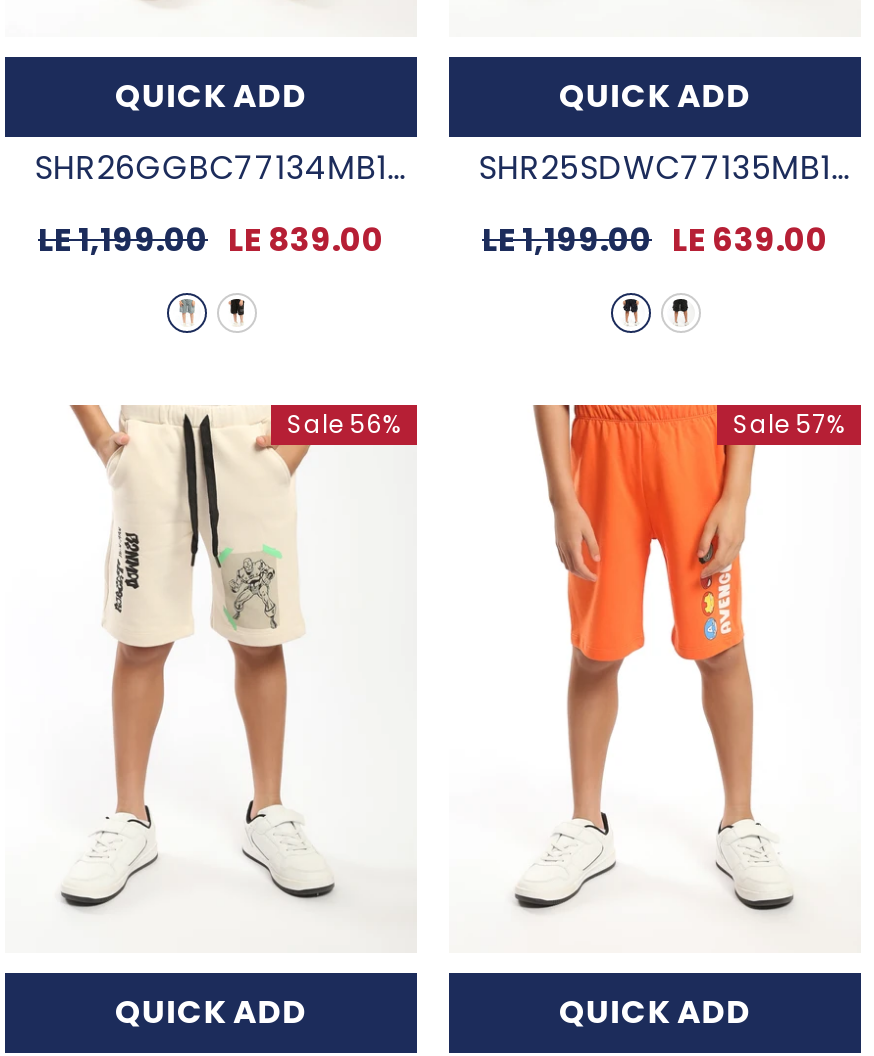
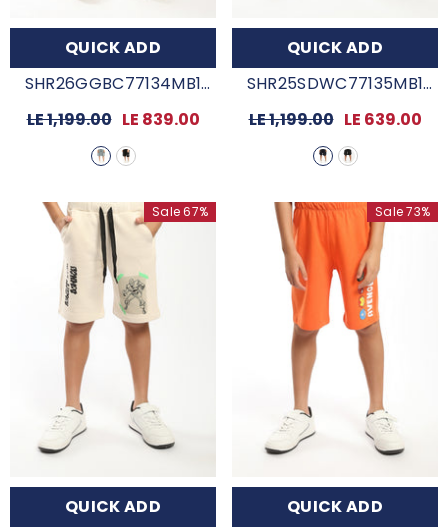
- Sale 56%
+ Sale 67%

- Sale 57%
+ Sale 73%
